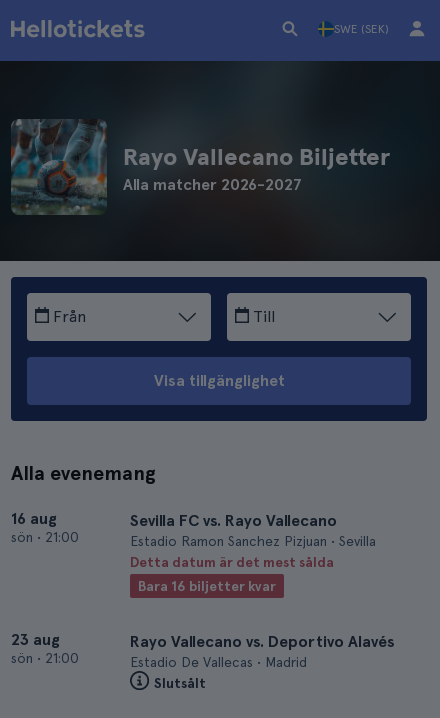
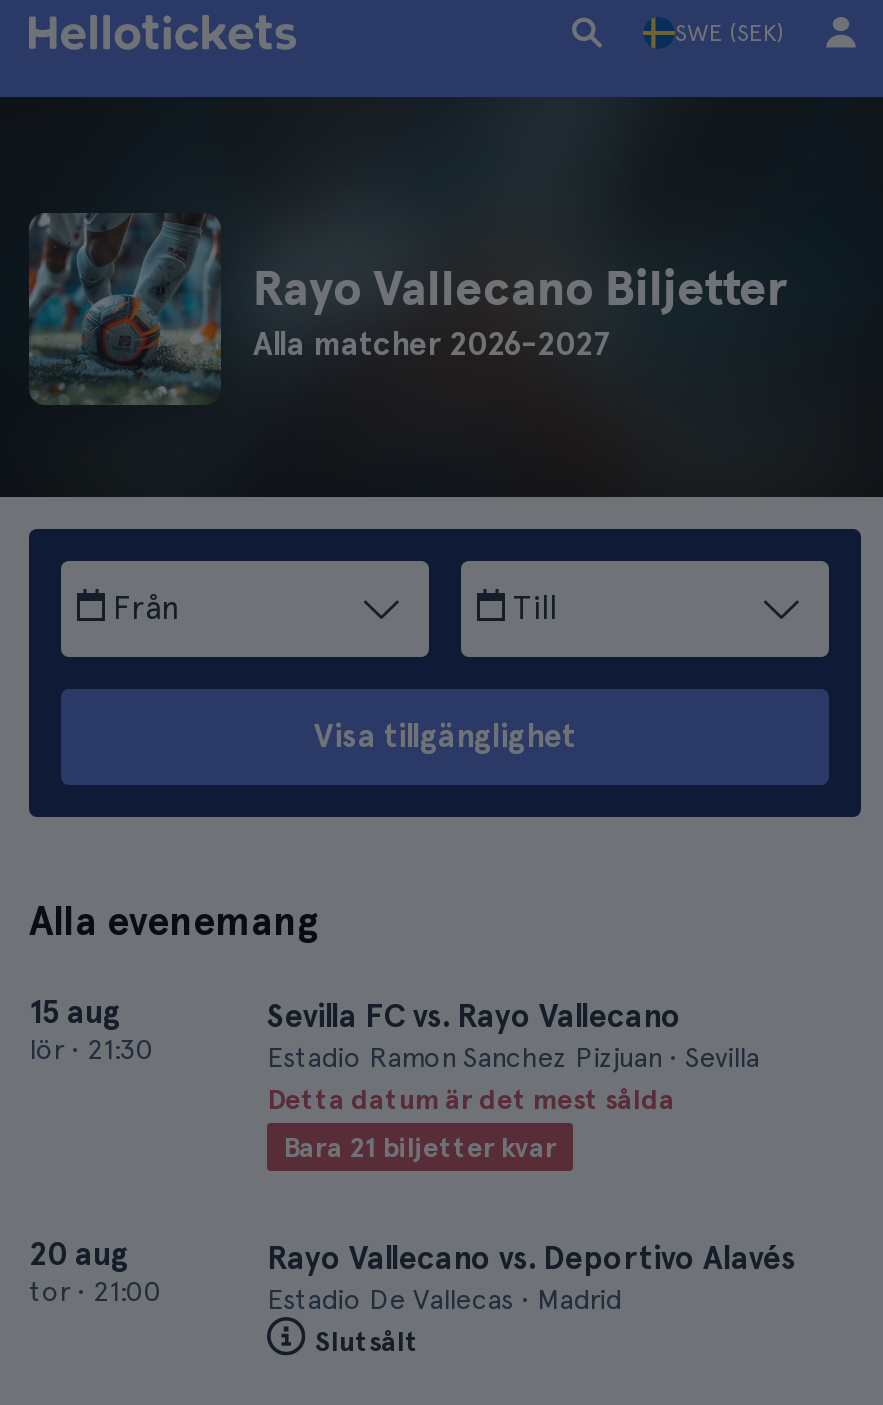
- 16 aug
- sön • 21:00
+ 15 aug
+ lör • 21:30

- Bara 16 biljetter kvar
+ Bara 21 biljetter kvar

- 23 aug
- sön • 21:00
+ 20 aug
+ tor • 21:00
